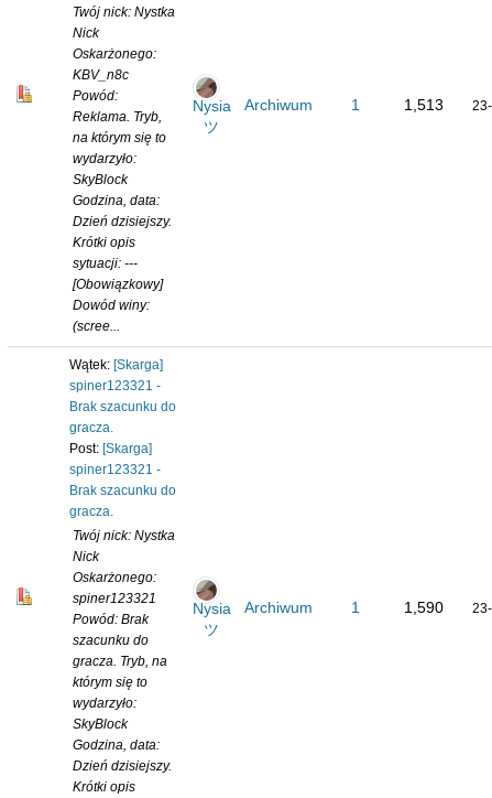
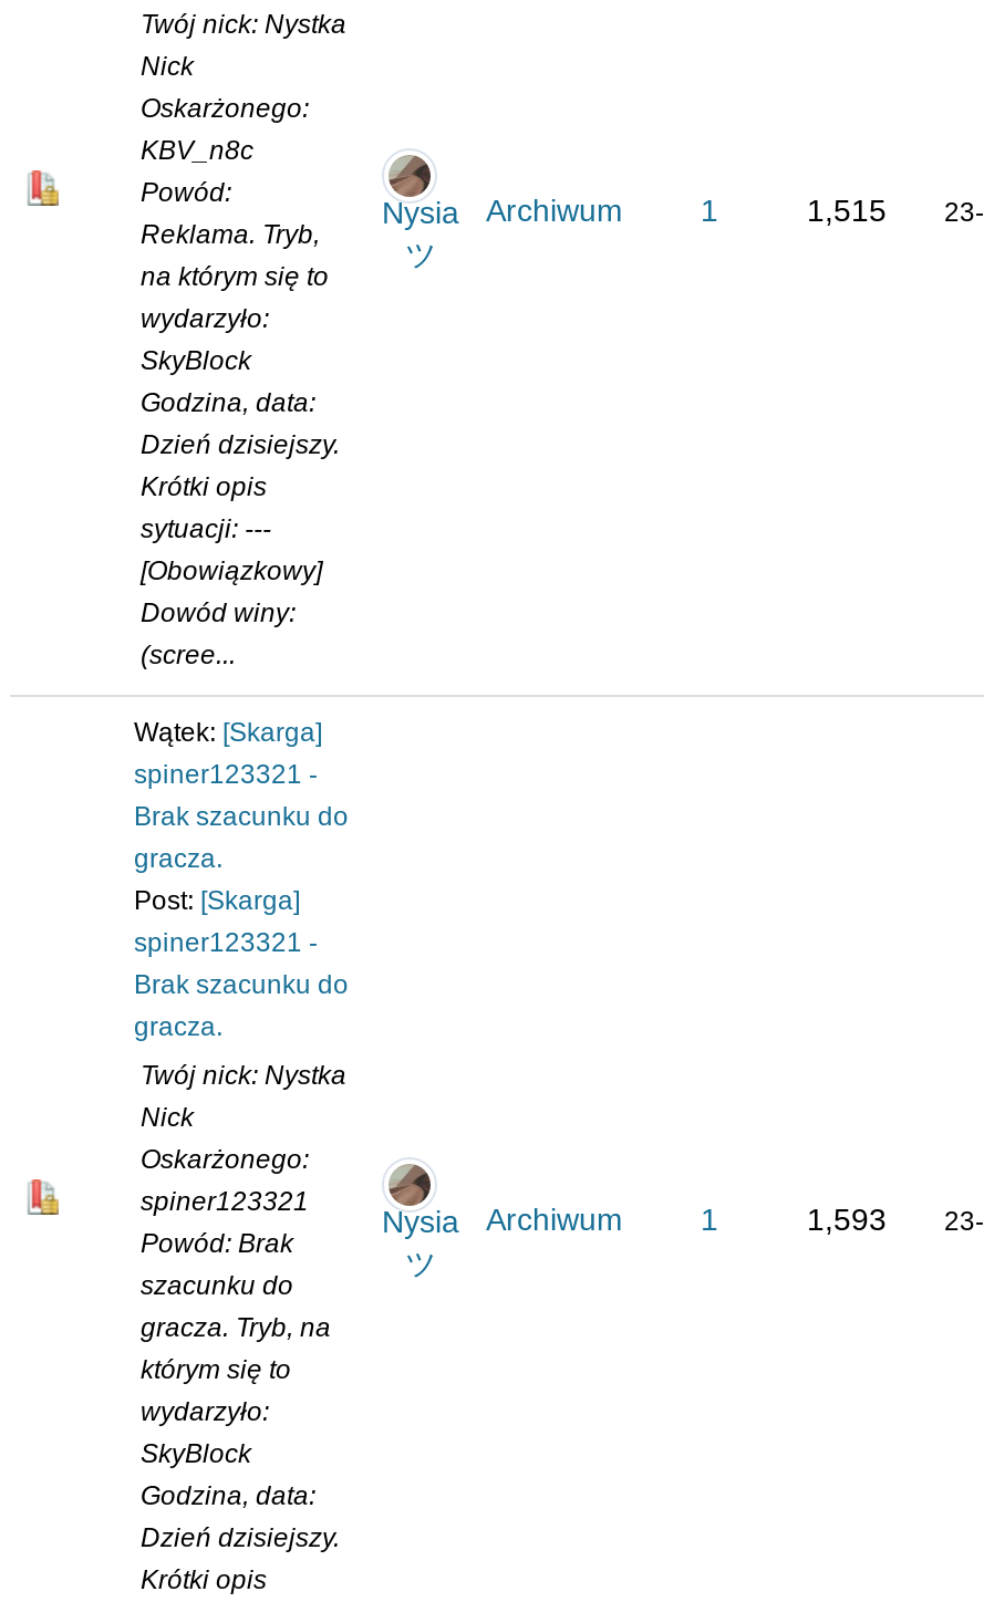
- 1,513
+ 1,515

- 1,590
+ 1,593
